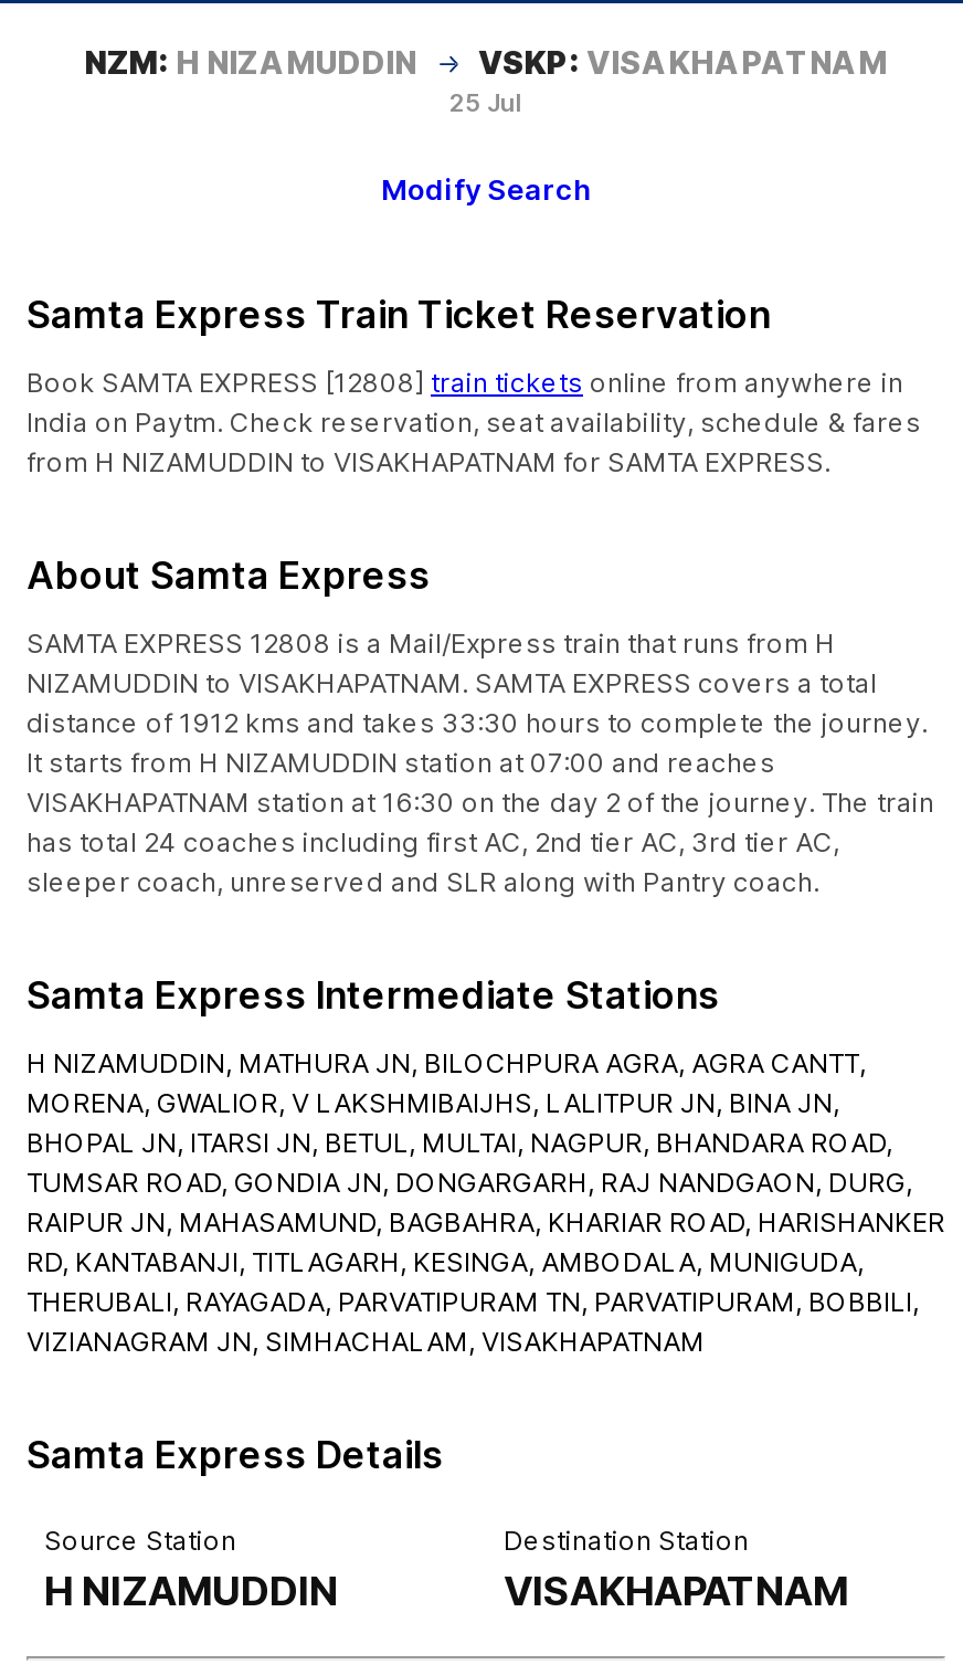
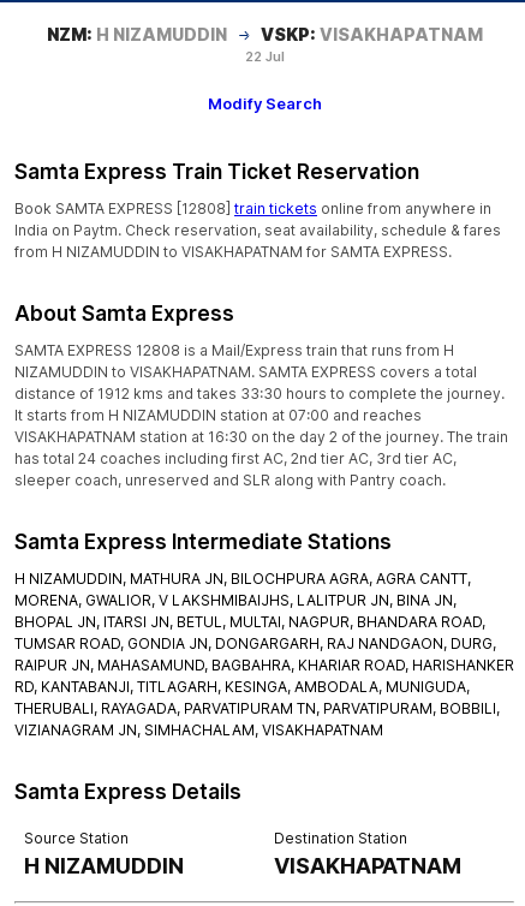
- 25 Jul
+ 22 Jul
